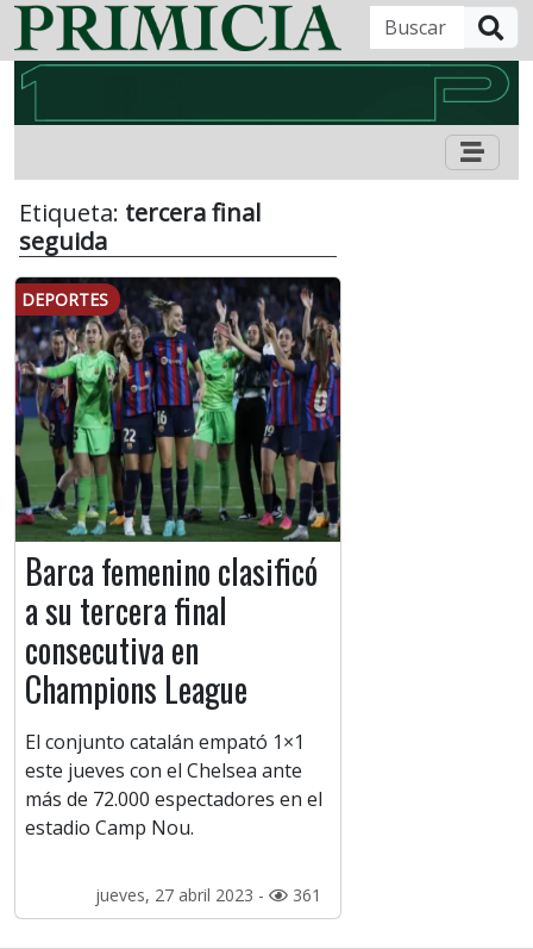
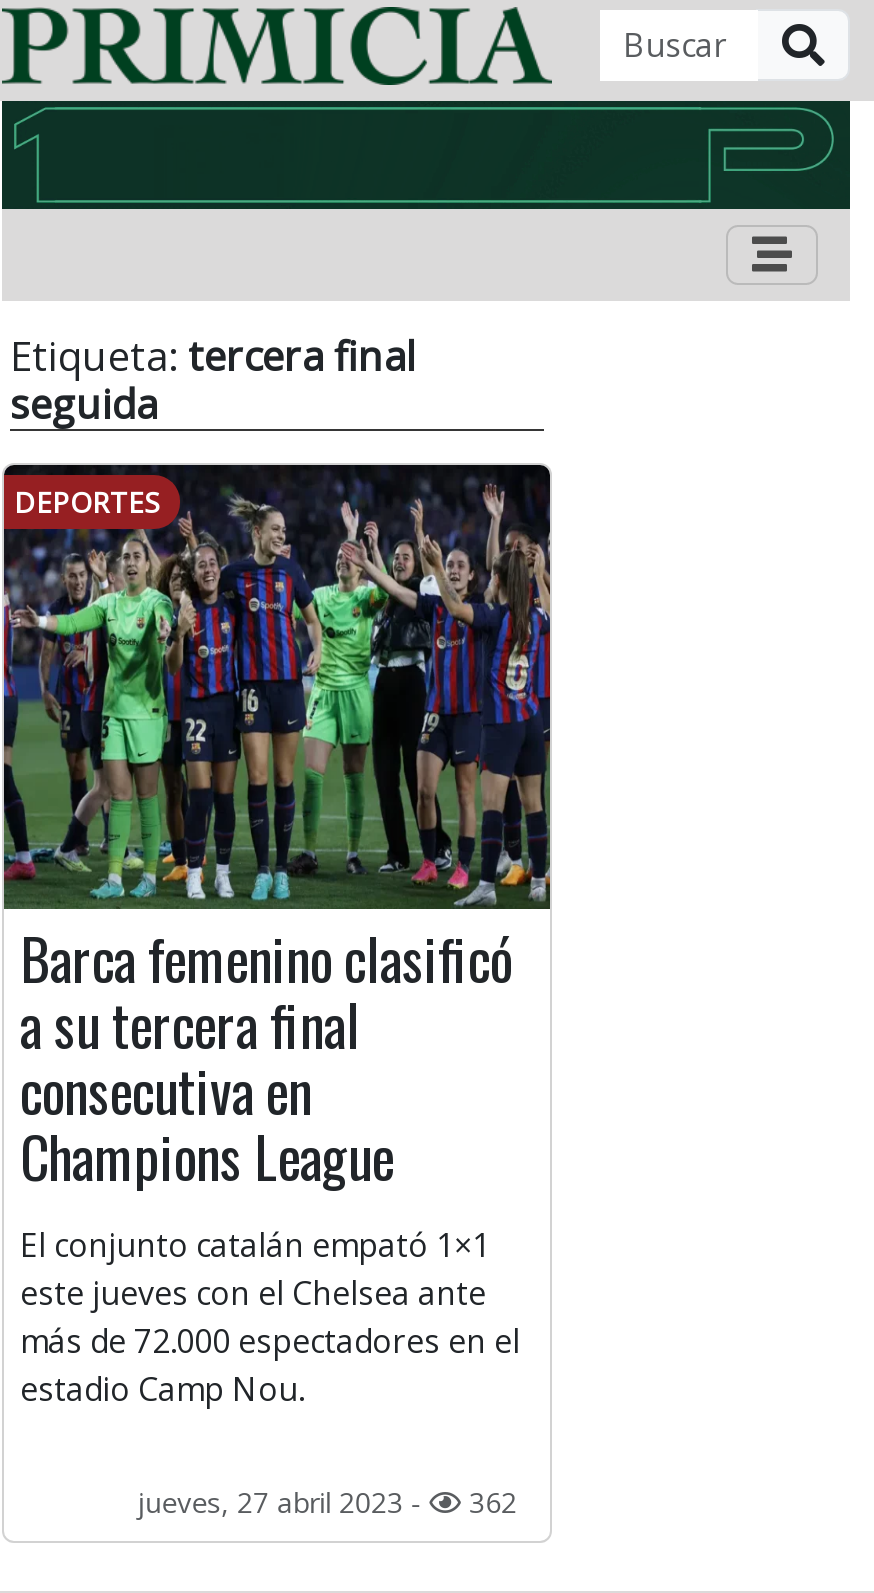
- jueves, 27 abril 2023 - 361
+ jueves, 27 abril 2023 - 362
